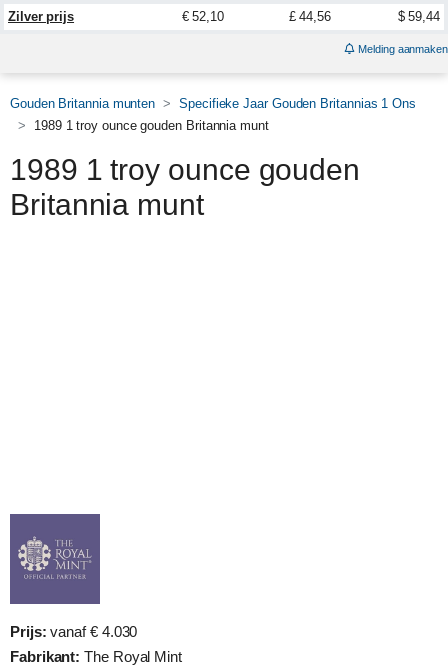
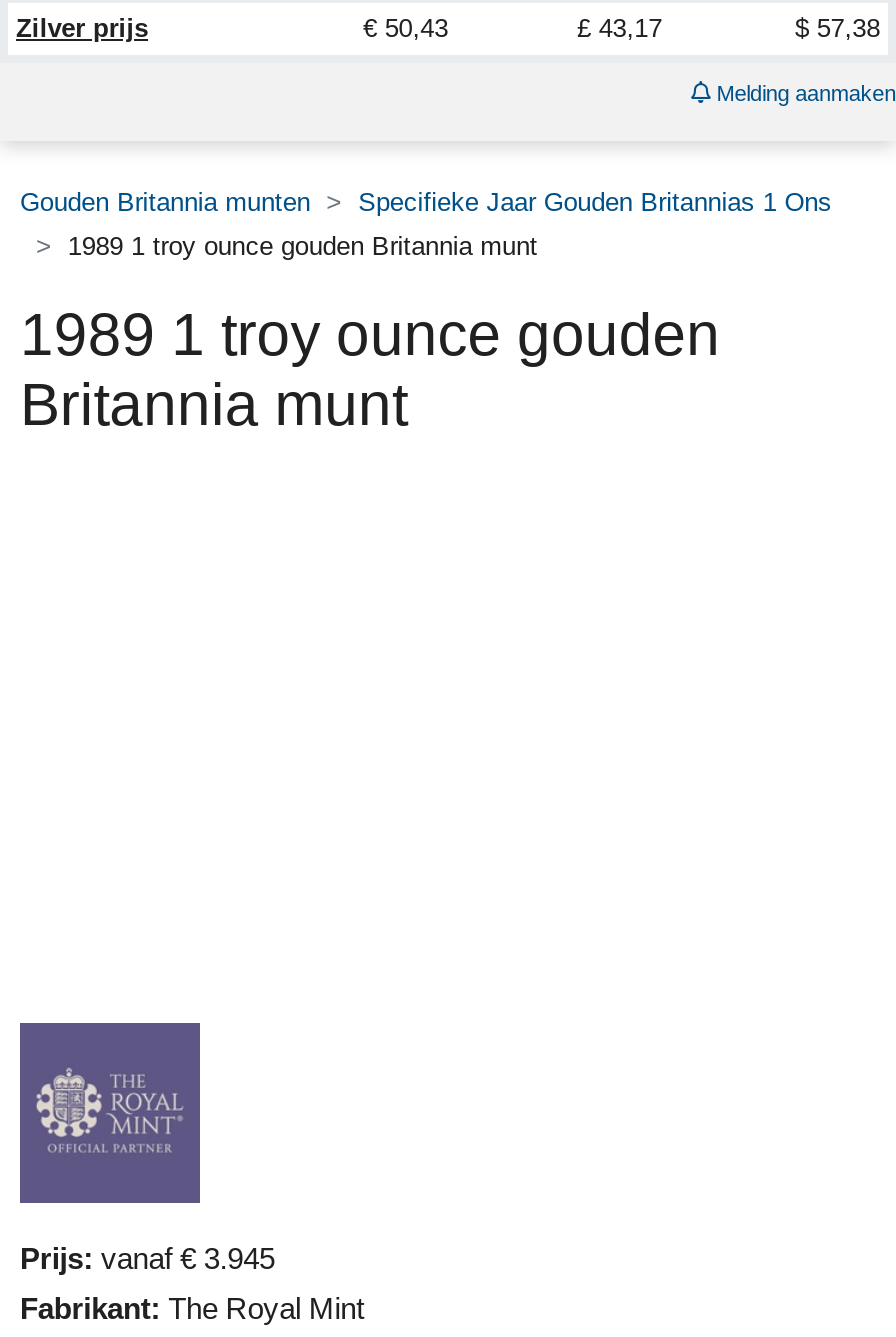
- € 52,10
+ € 50,43

- £ 44,56
+ £ 43,17

- $ 59,44
+ $ 57,38

- Prijs: vanaf € 4.030
+ Prijs: vanaf € 3.945
